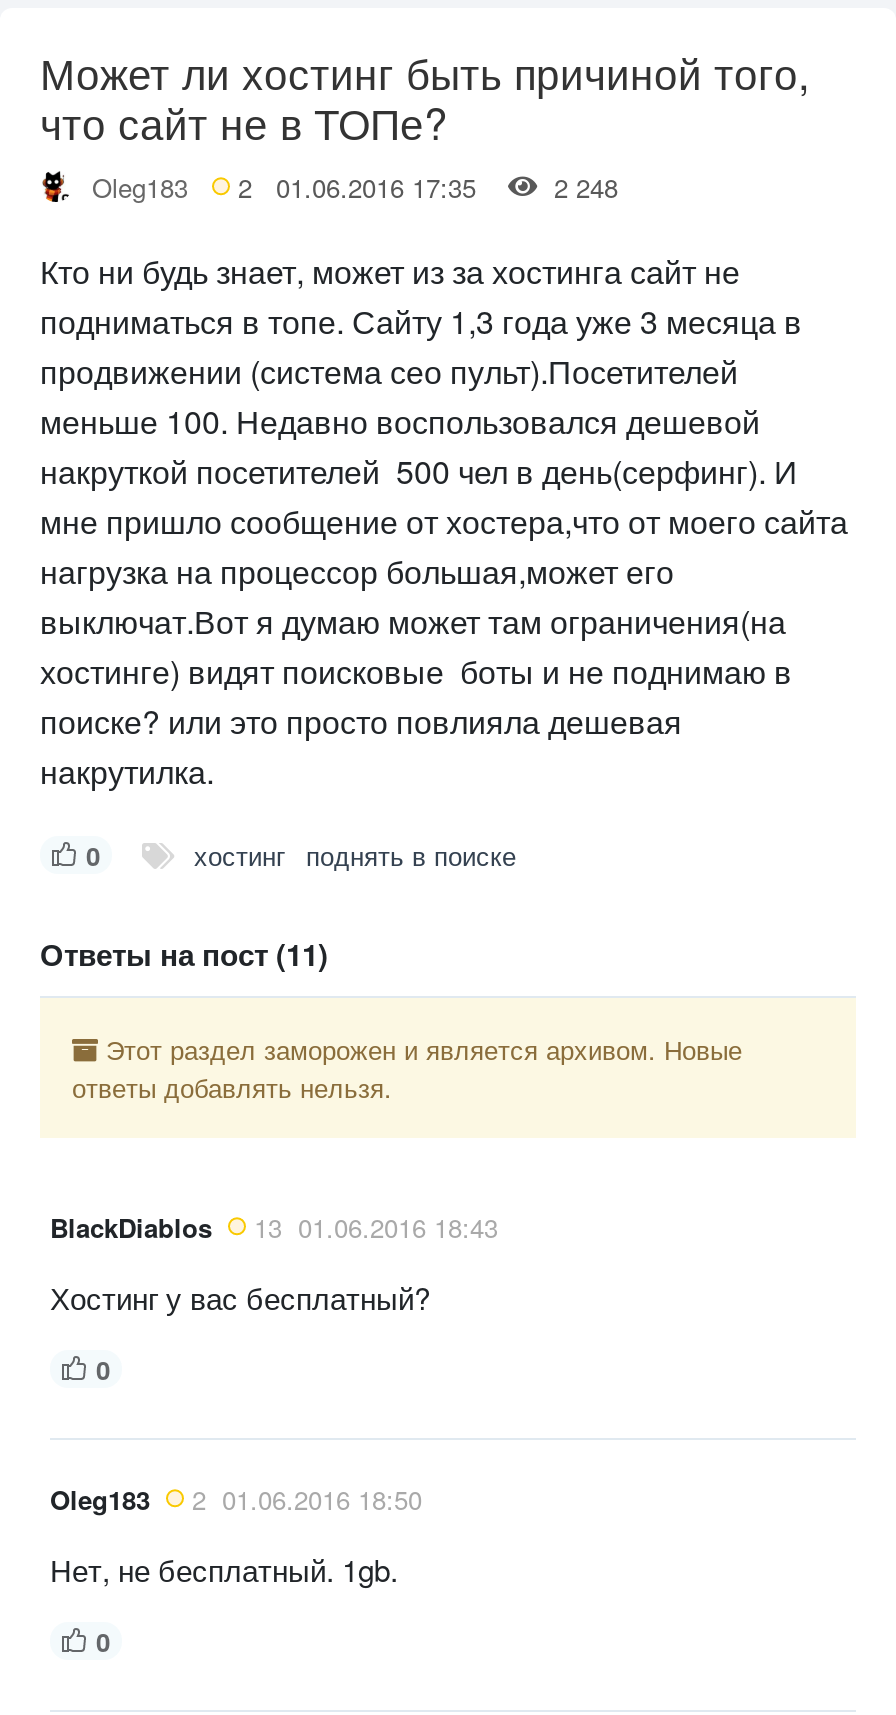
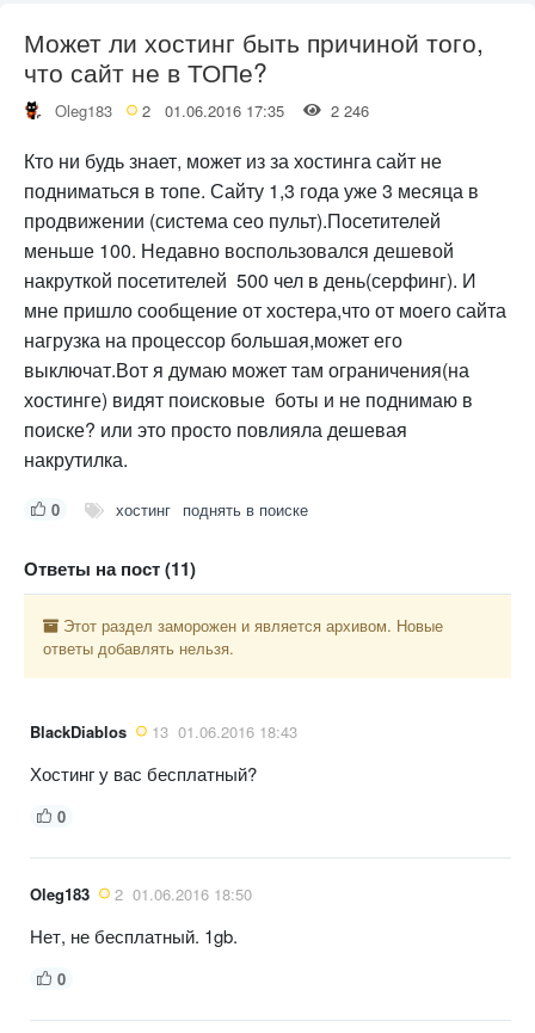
- Oleg183 2 01.06.2016 17:35 2 248
+ Oleg183 2 01.06.2016 17:35 2 246
